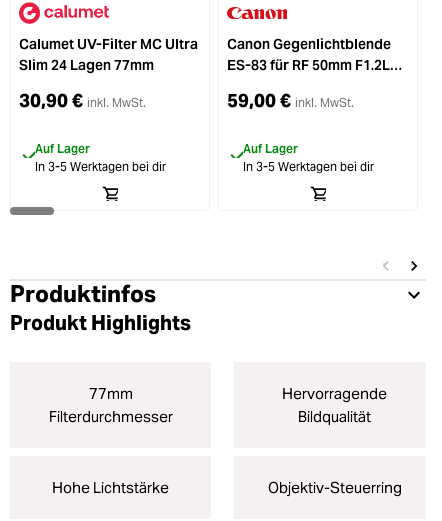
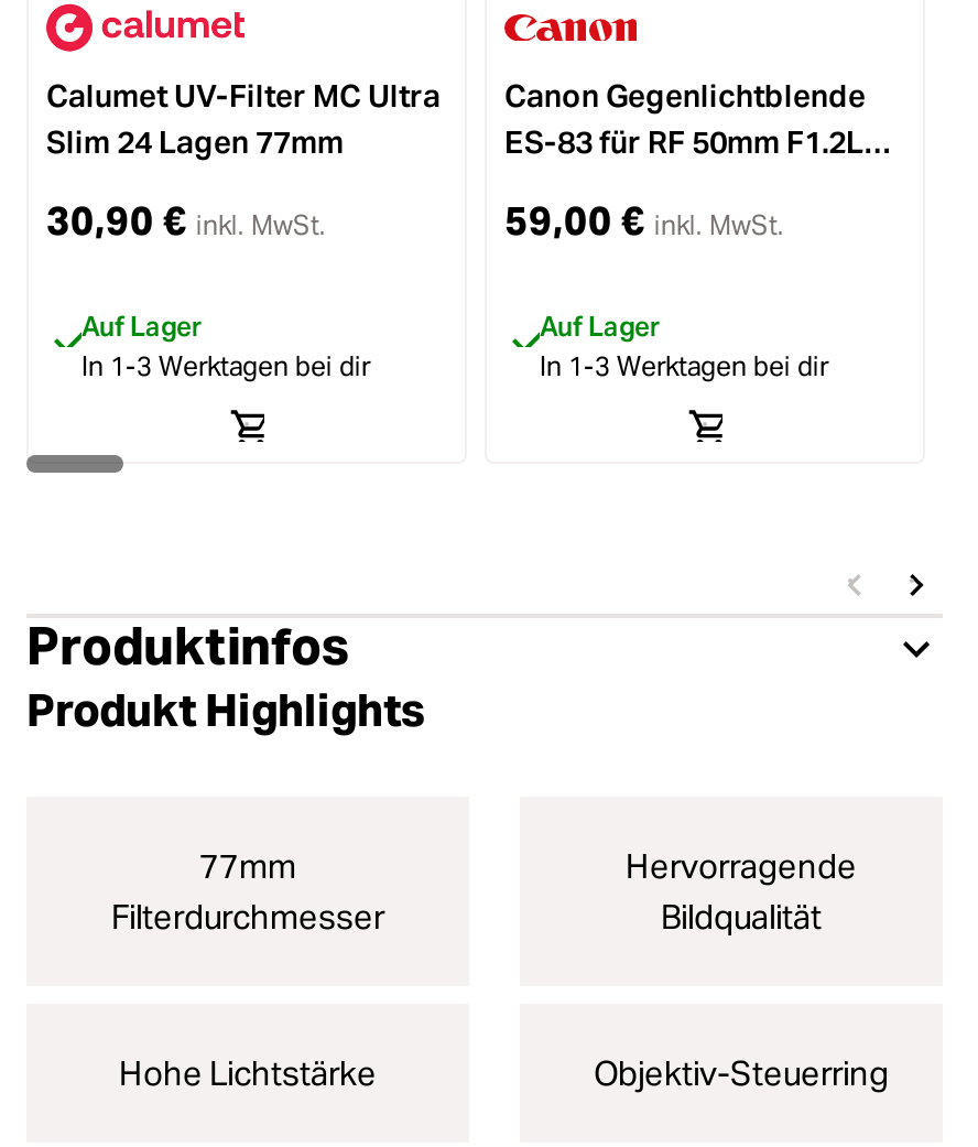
- In 3-5 Werktagen bei dir
+ In 1-3 Werktagen bei dir

- In 3-5 Werktagen bei dir
+ In 1-3 Werktagen bei dir
